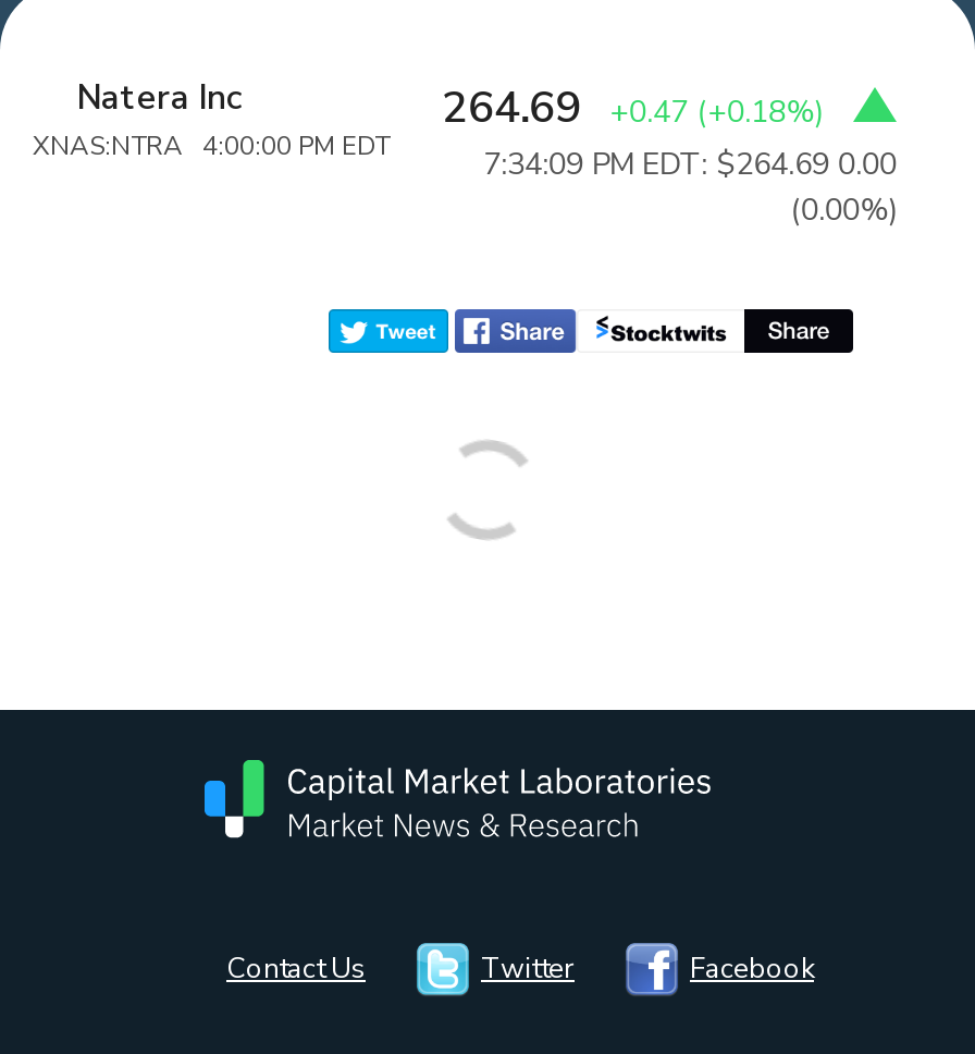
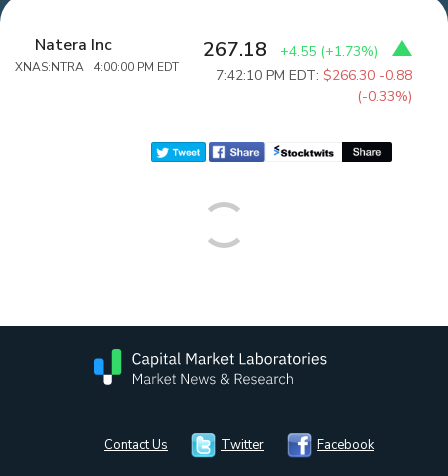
- 264.69
+ 267.18

- +0.47 (+0.18%)
+ +4.55 (+1.73%)

- 7:34:09 PM EDT: $264.69 0.00
+ 7:42:10 PM EDT: $266.30 -0.88

- (0.00%)
+ (-0.33%)
